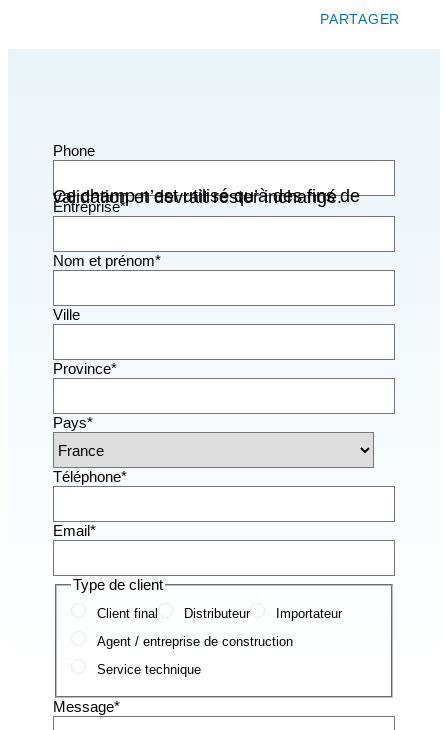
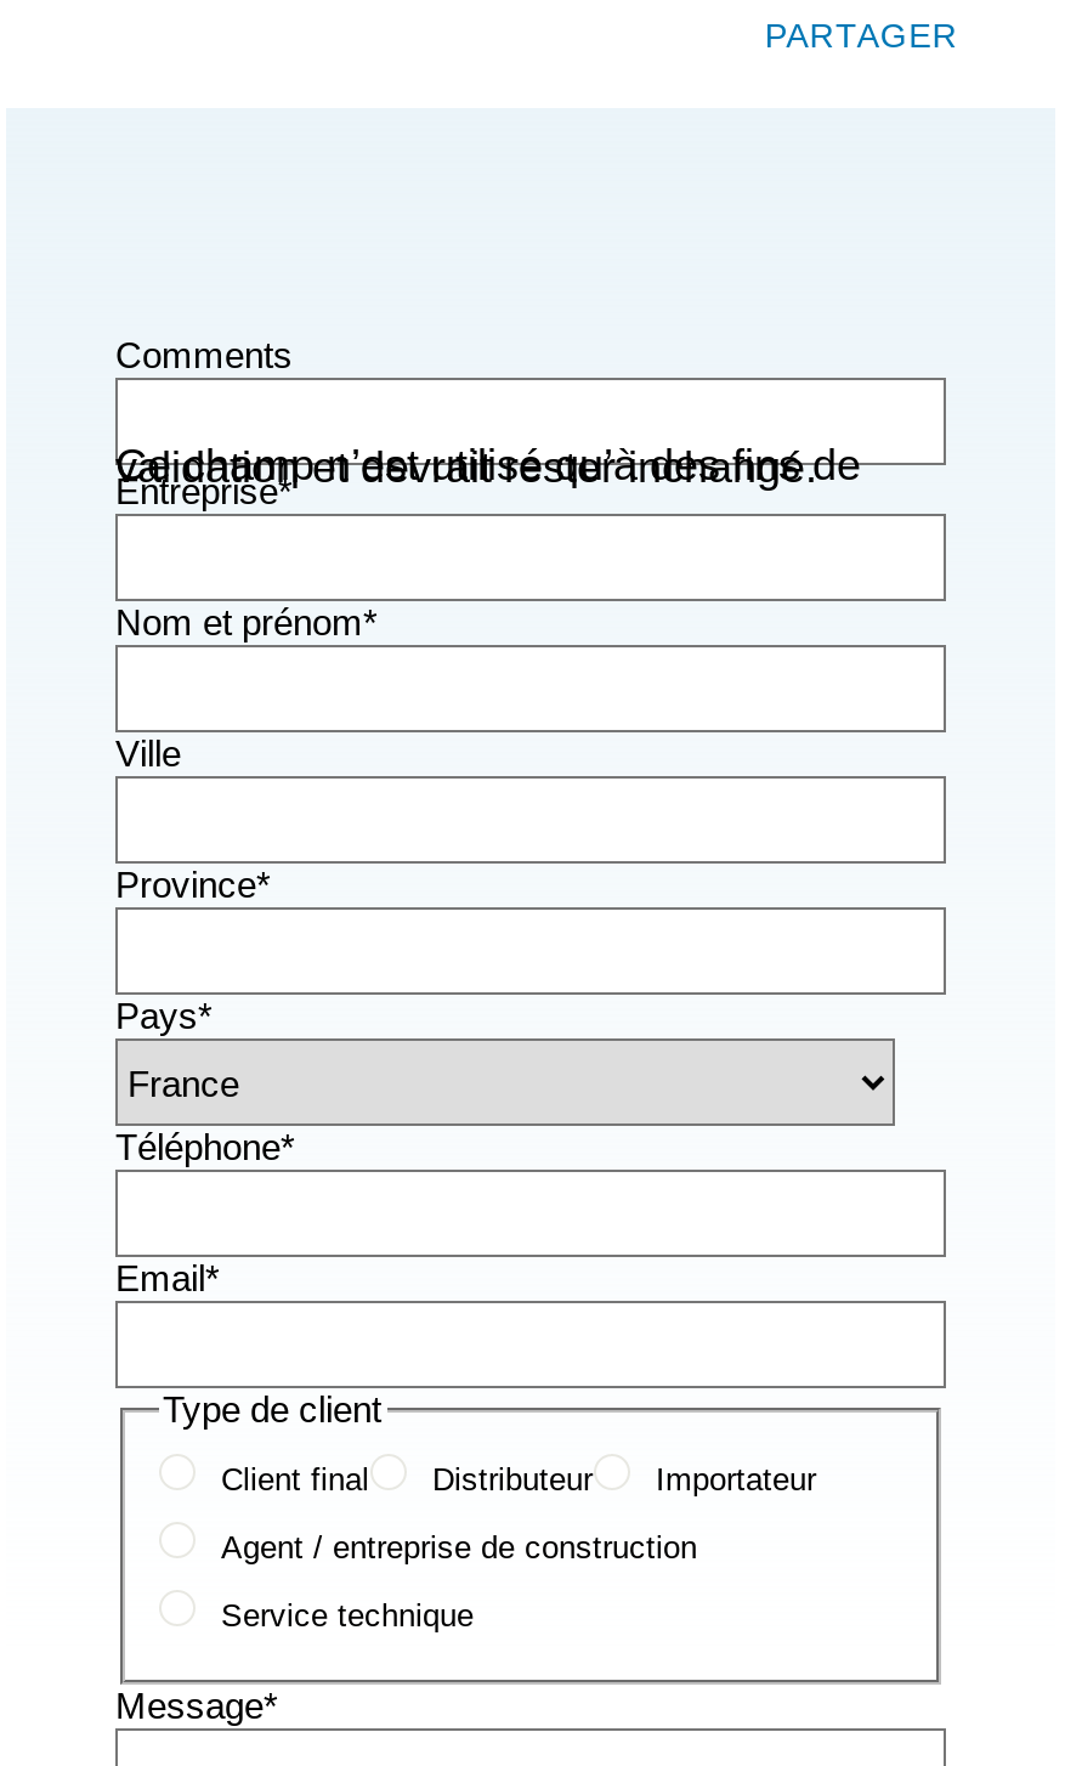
- Phone
+ Comments
